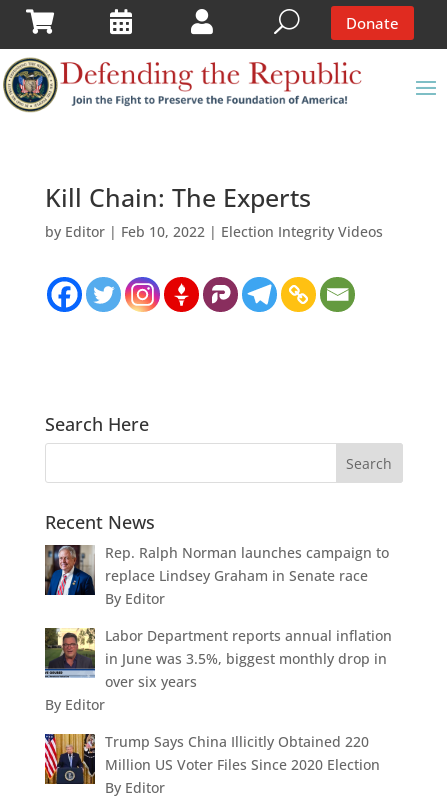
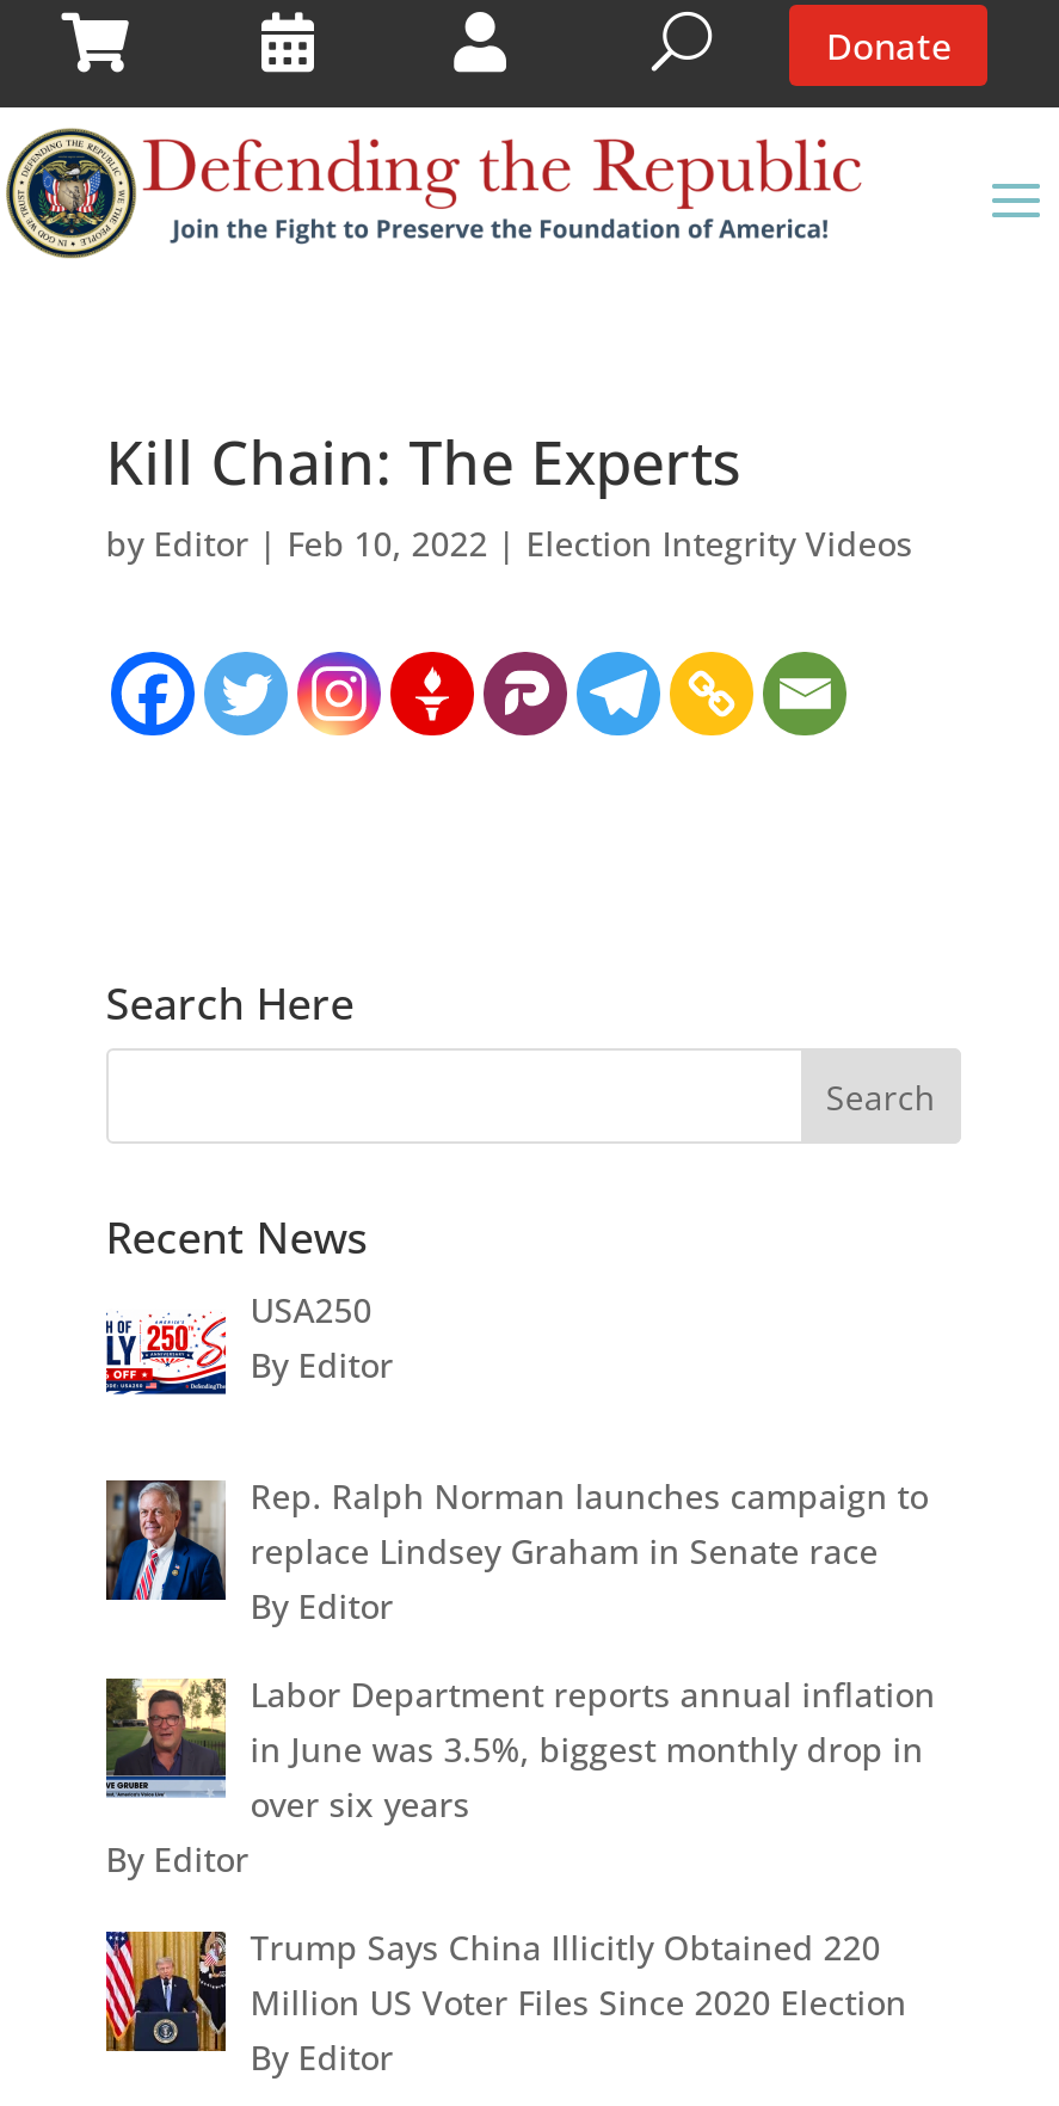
+ [image]
+ USA250
+ By Editor
